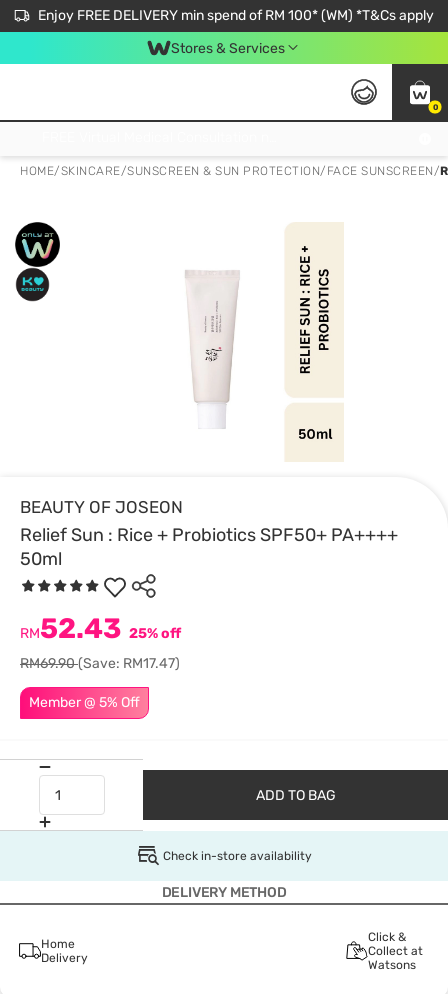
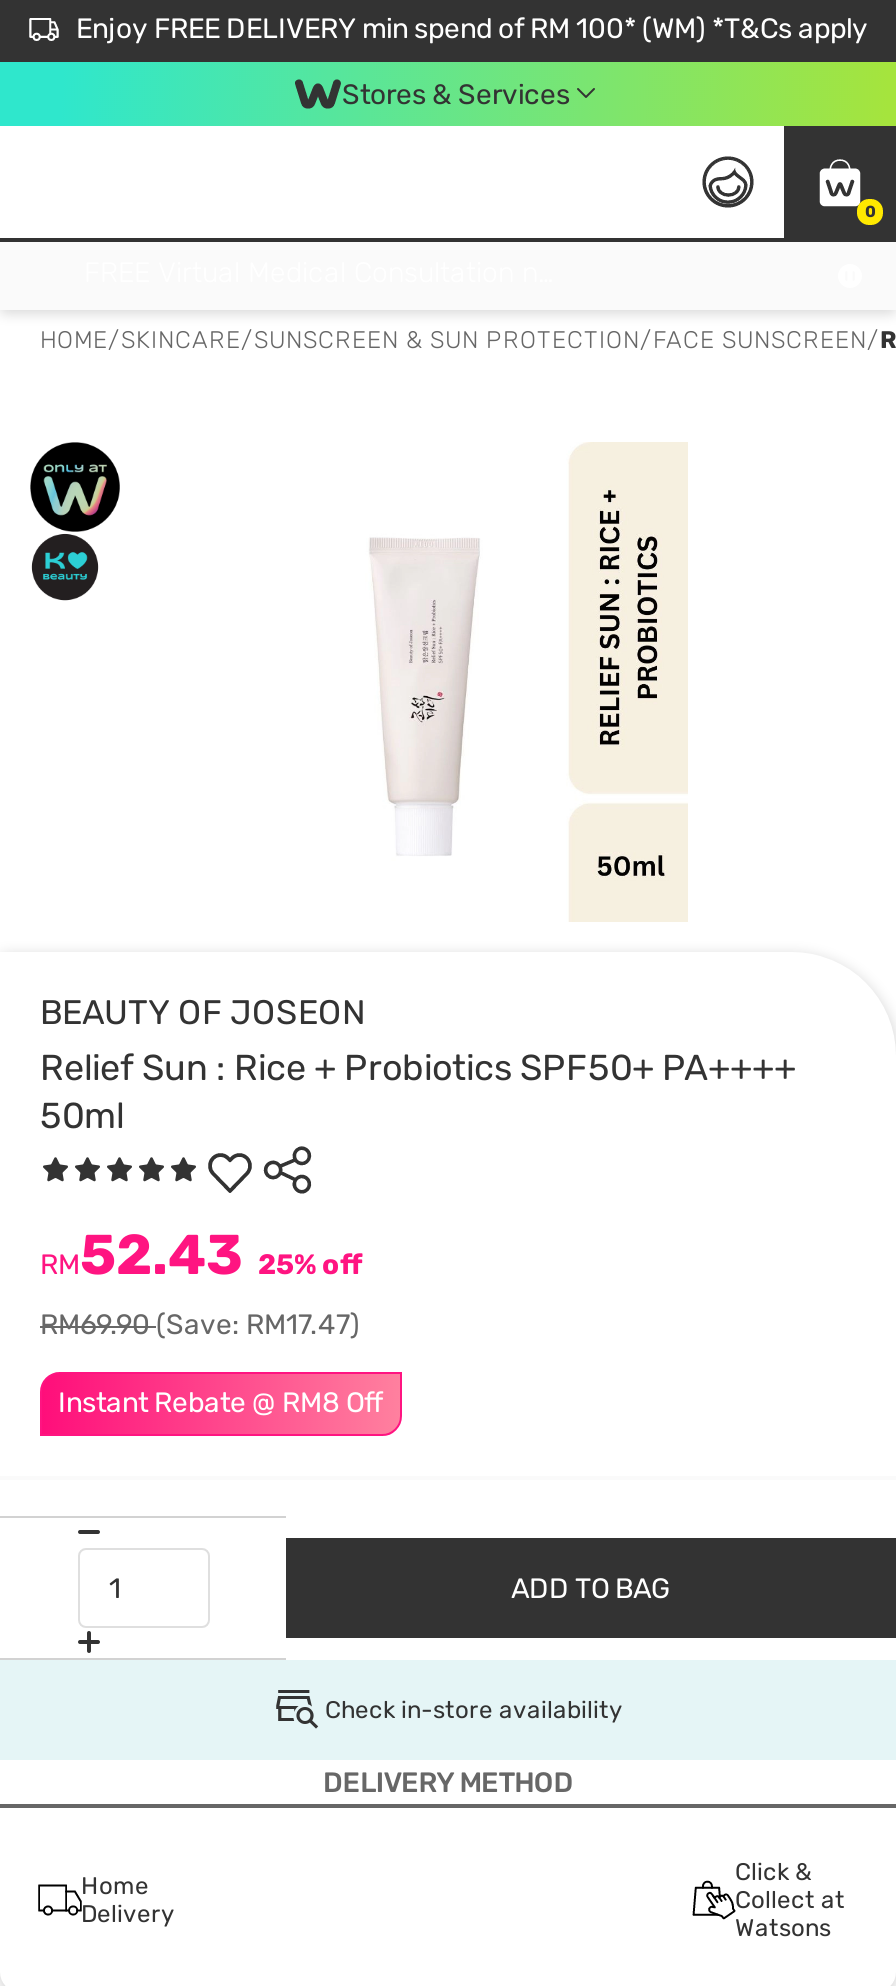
- Member @ 5% Off
+ Instant Rebate @ RM8 Off
